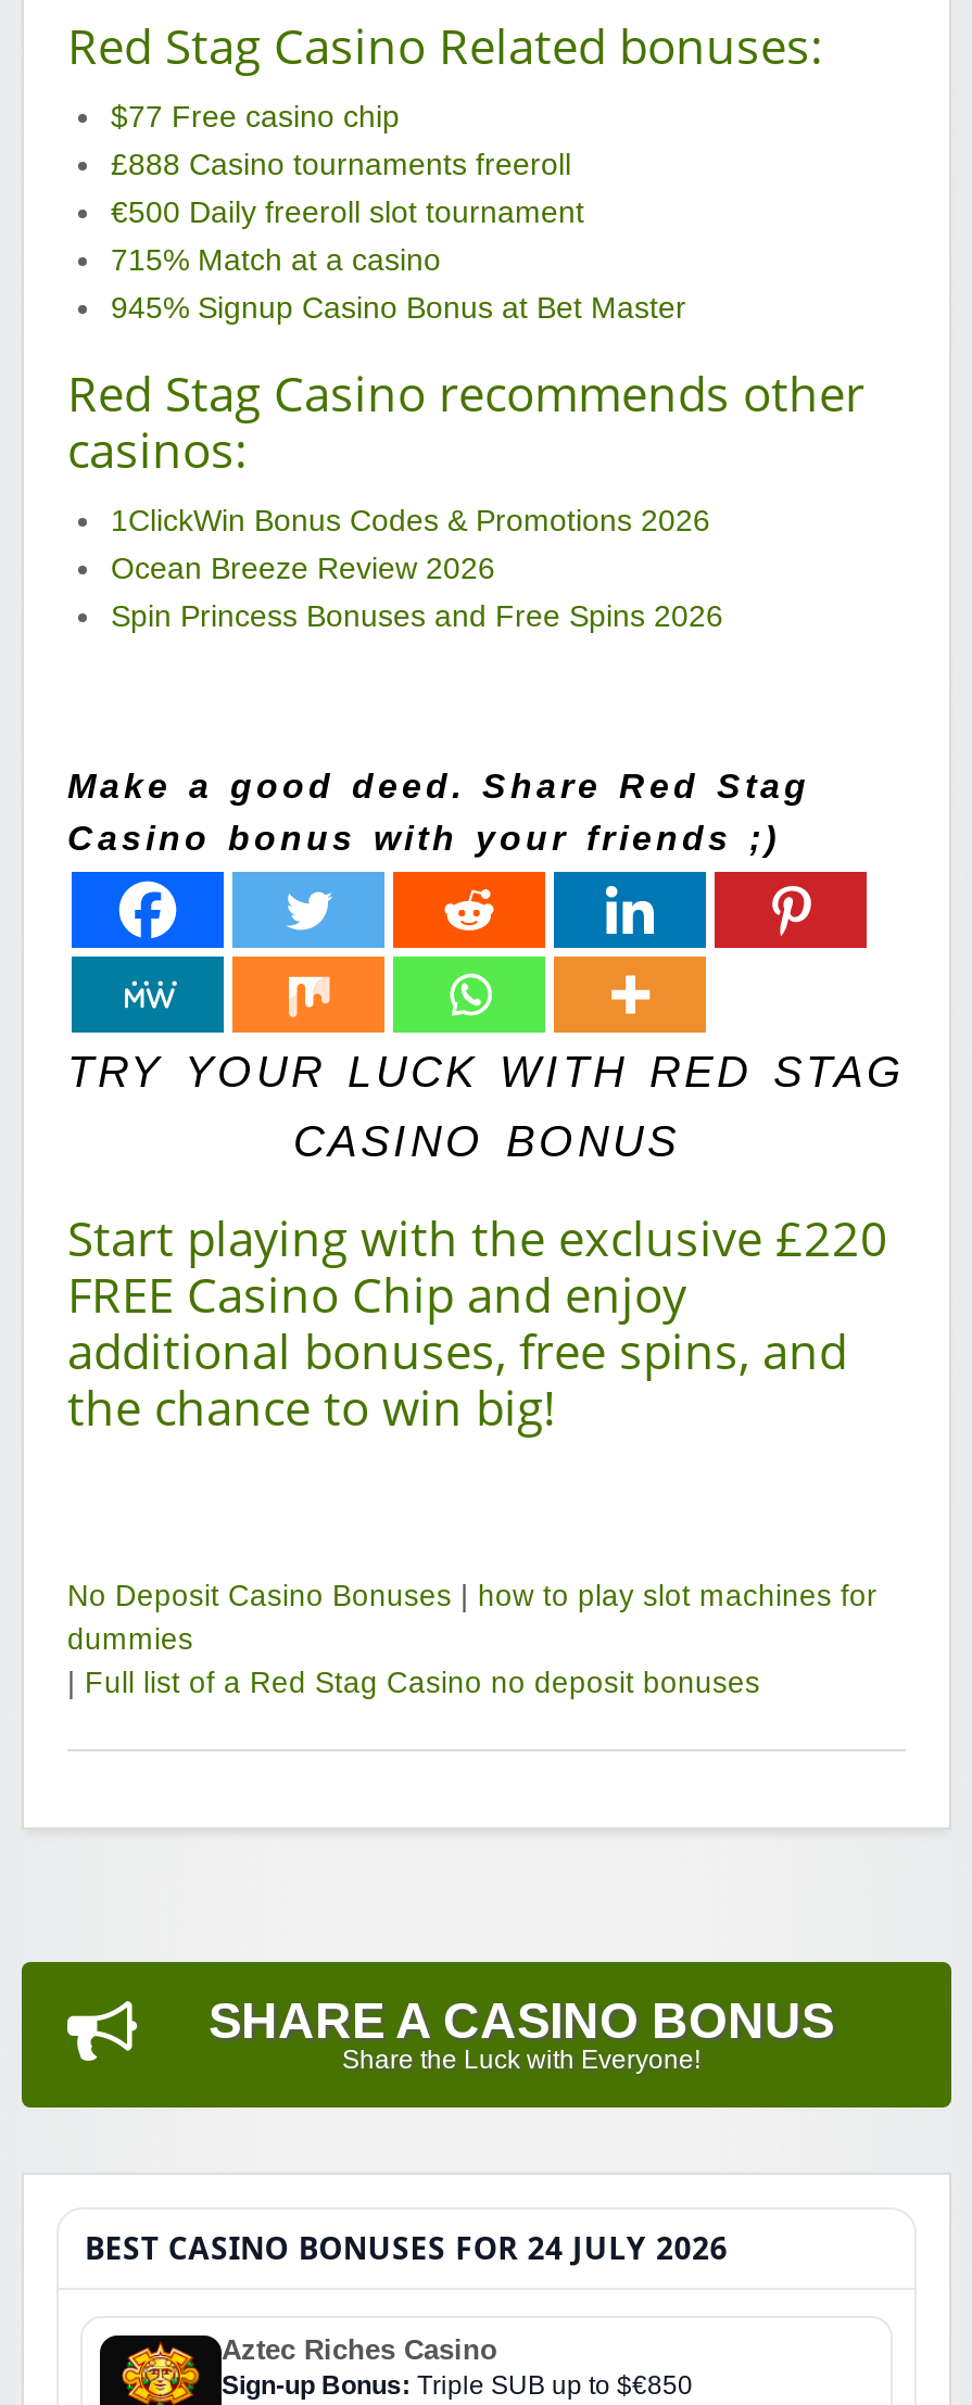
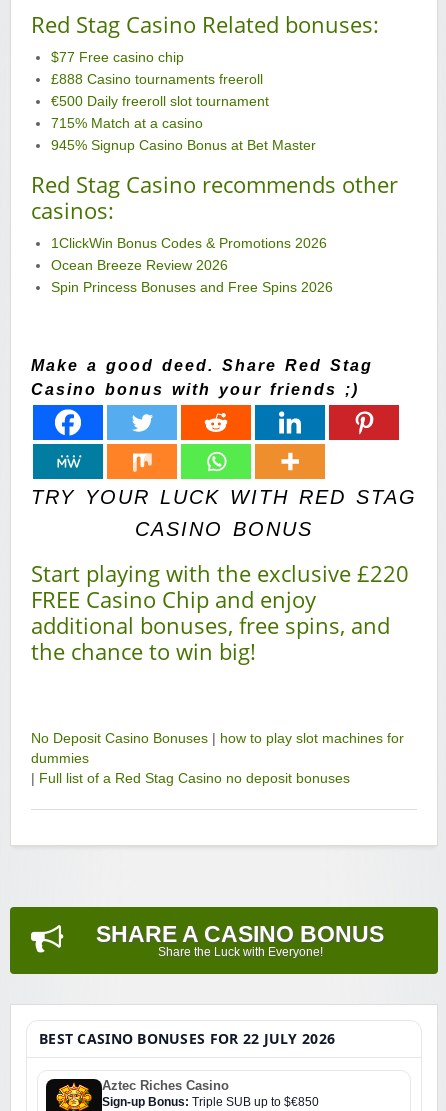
- BEST CASINO BONUSES FOR 24 JULY 2026
+ BEST CASINO BONUSES FOR 22 JULY 2026
